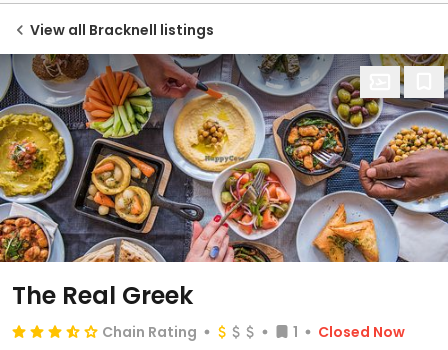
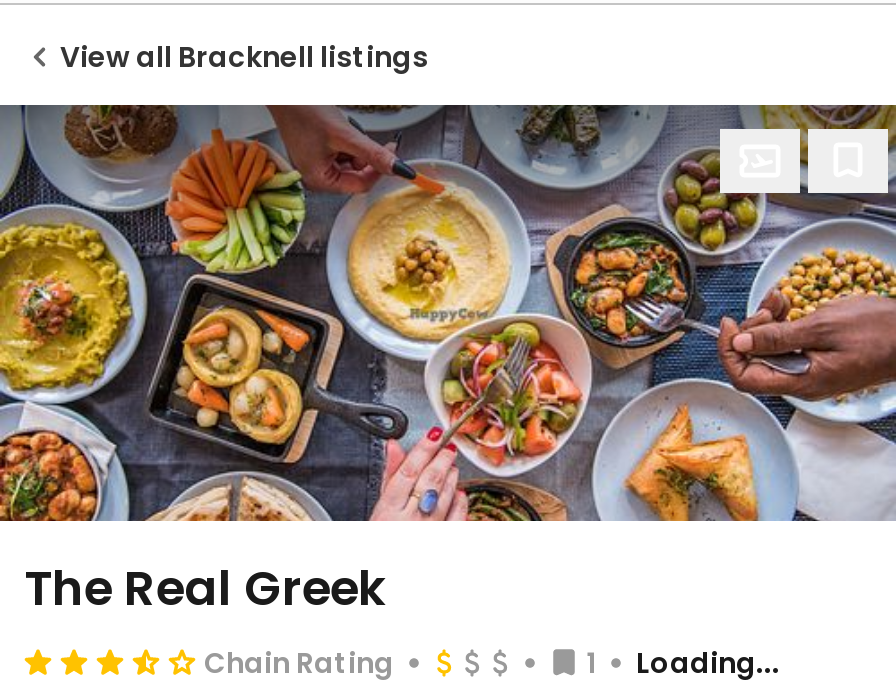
- Closed Now
+ Loading...
